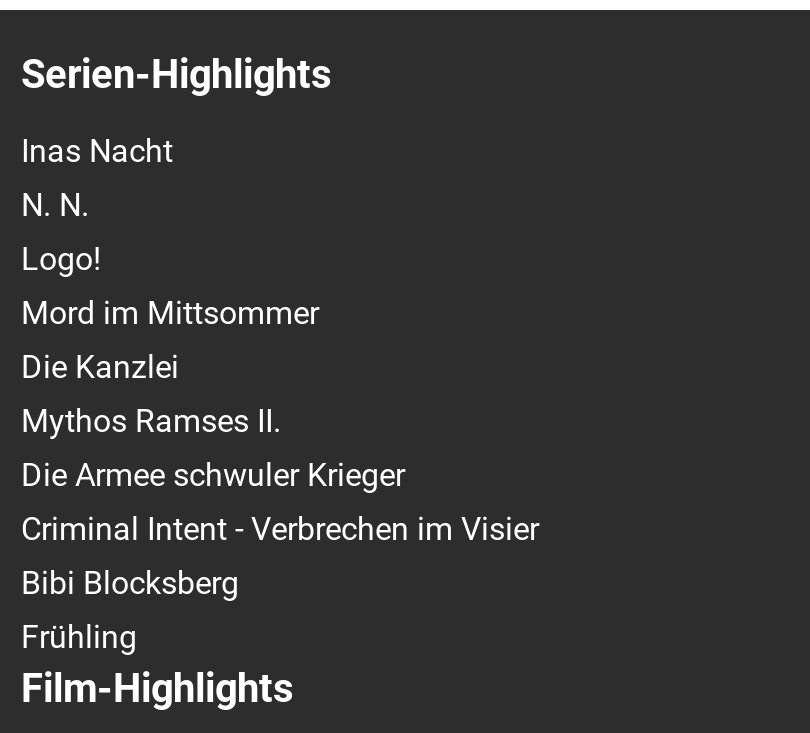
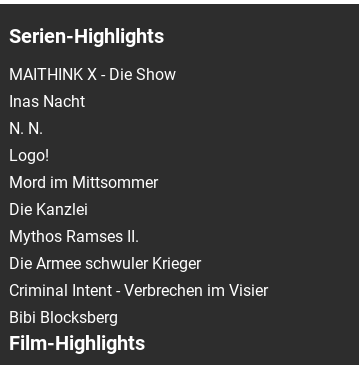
+ MAITHINK X - Die Show

moved down: Inas Nacht | N. N. | Logo! | ... | Criminal Intent - Verbrechen im Visier | Bibi Blocksberg

- Frühling
